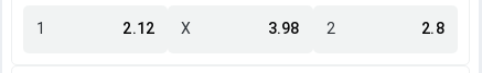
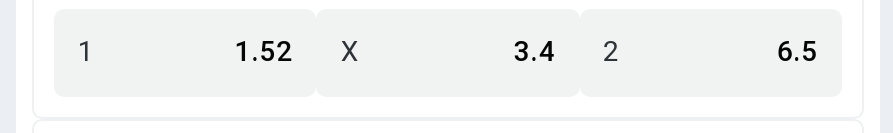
- 2.12 X
+ 1.52 X

- 3.98 2
+ 3.4 2

- 2.8
+ 6.5
